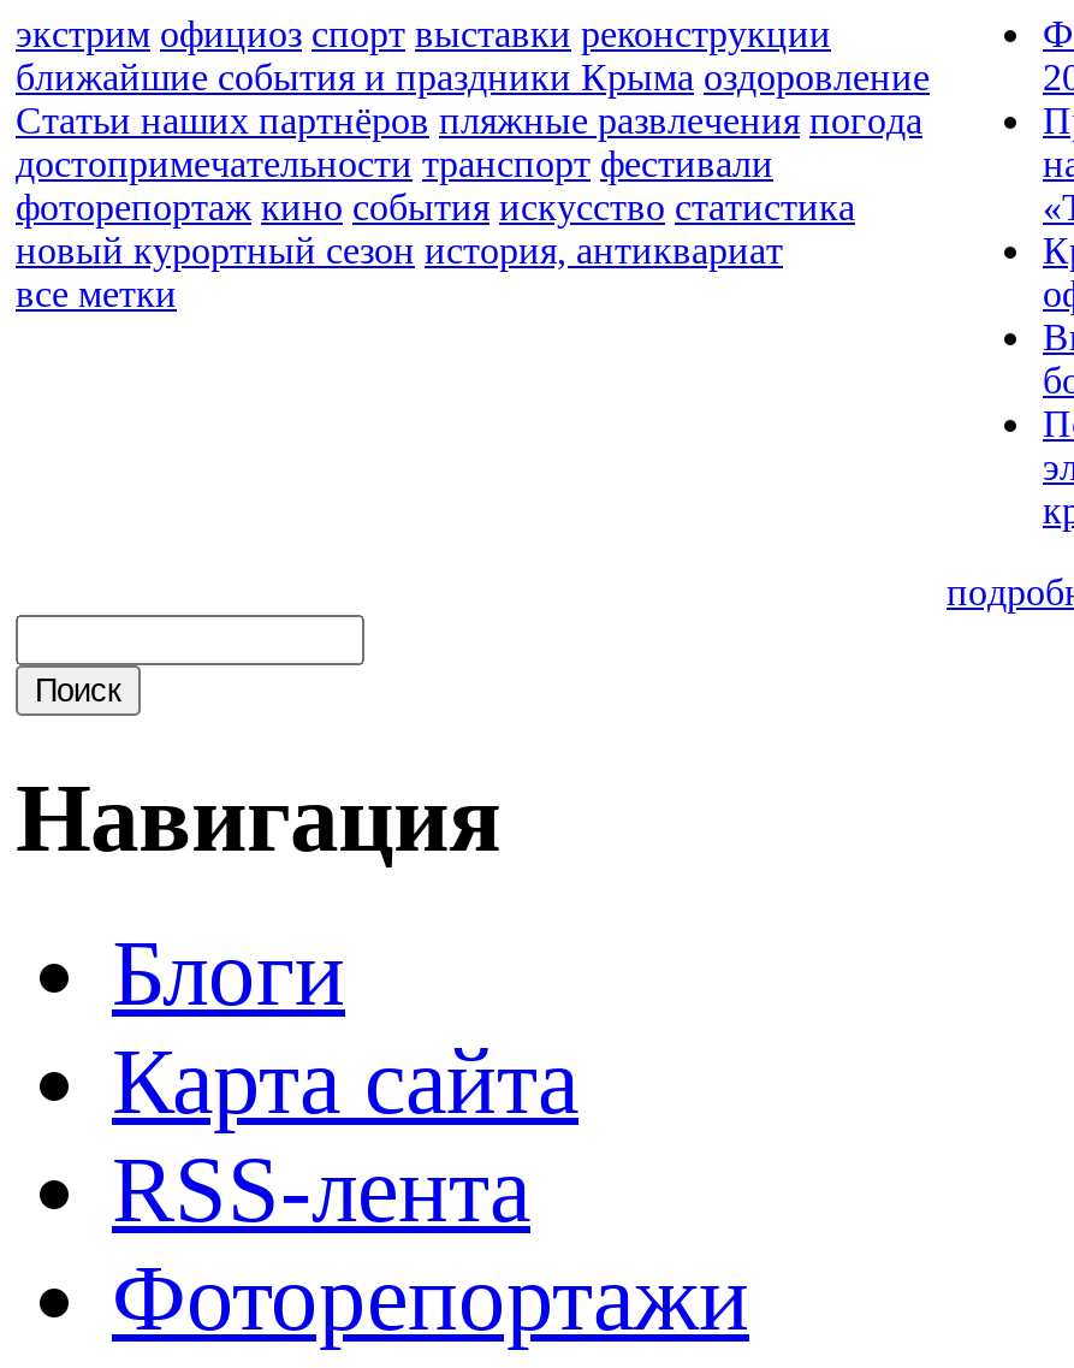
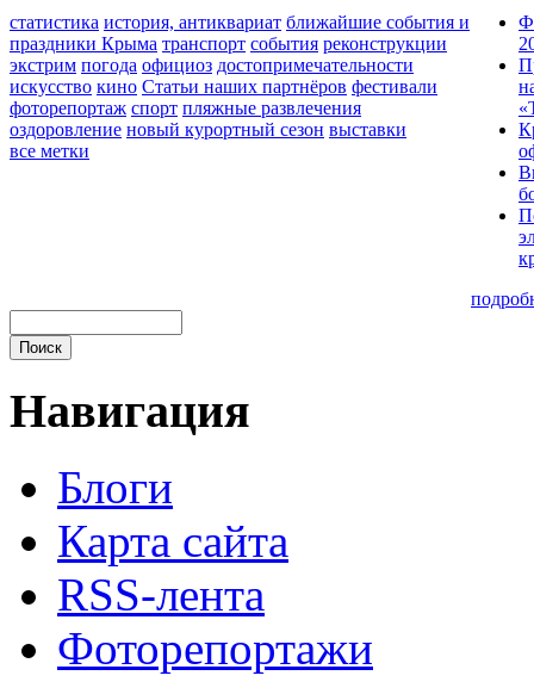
- экстрим официоз спорт выставки реконструкции
- ближайшие события и праздники Крыма оздоровление
- Статьи наших партнёров пляжные развлечения погода
- достопримечательности транспорт фестивали
- фоторепортаж кино события искусство статистика
- новый курортный сезон история, антиквариат
+ статистика история, антиквариат ближайшие события и
+ праздники Крыма транспорт события реконструкции
+ экстрим погода официоз достопримечательности
+ искусство кино Статьи наших партнёров фестивали
+ фоторепортаж спорт пляжные развлечения
+ оздоровление новый курортный сезон выставки
